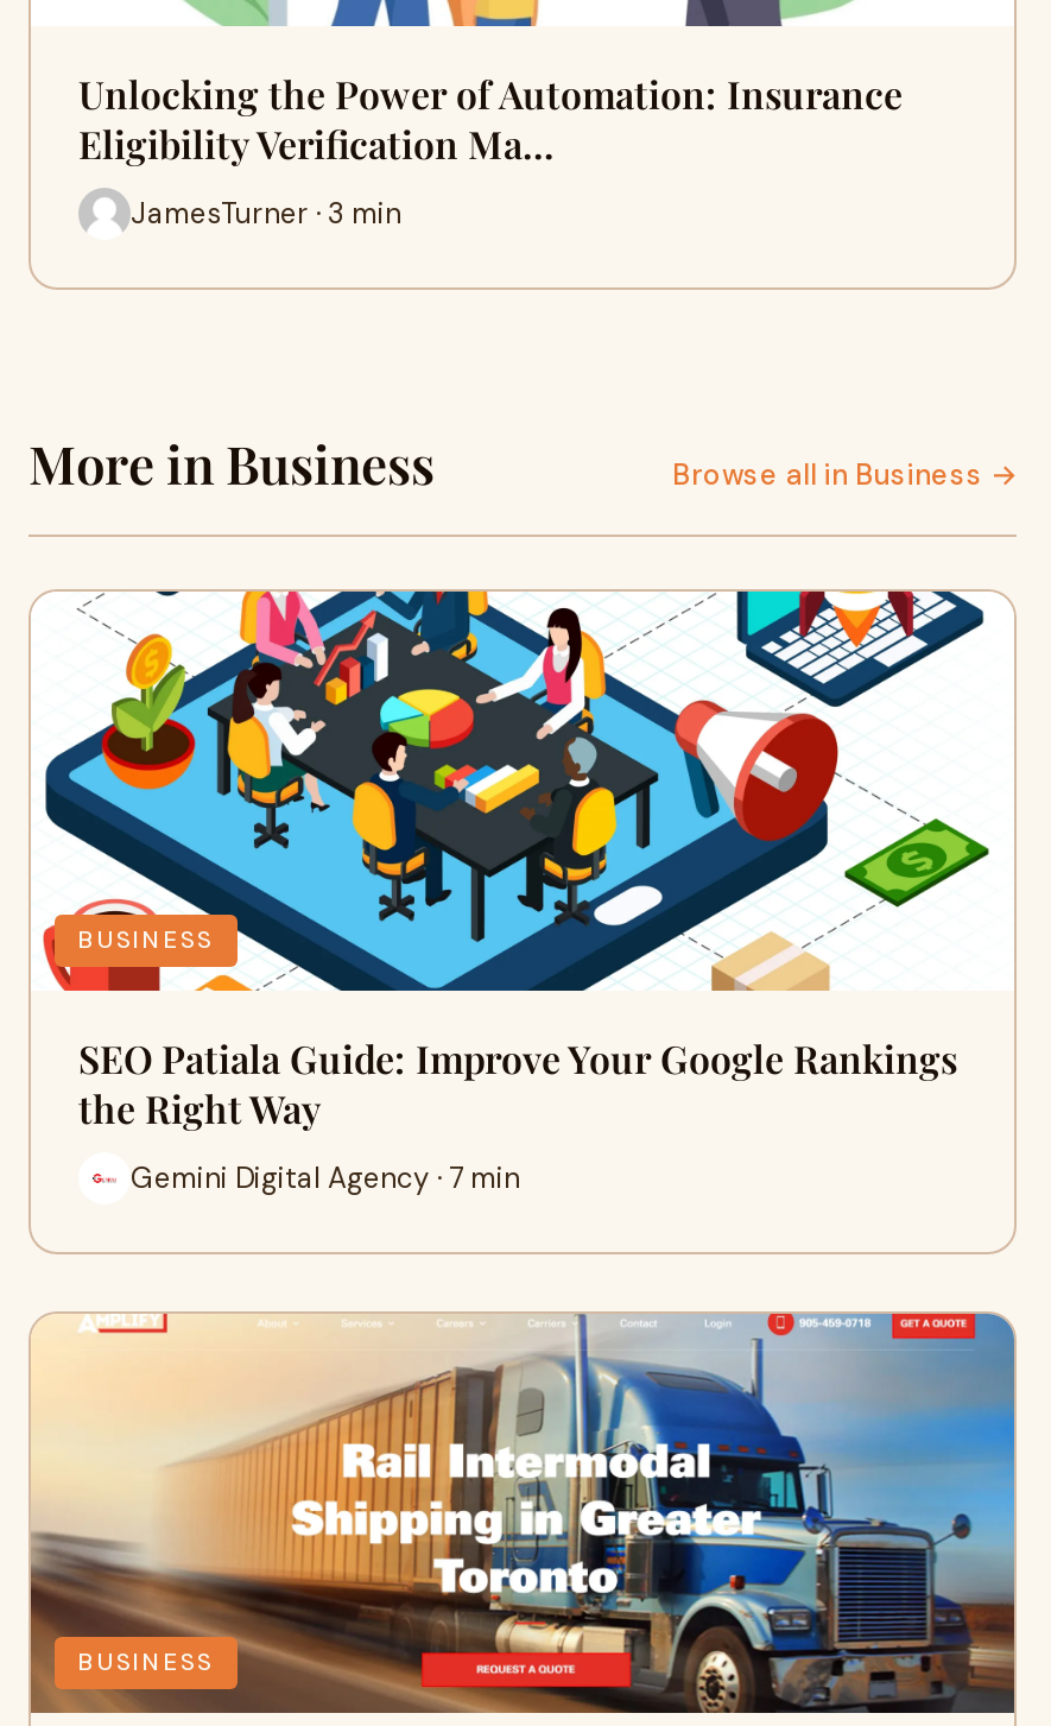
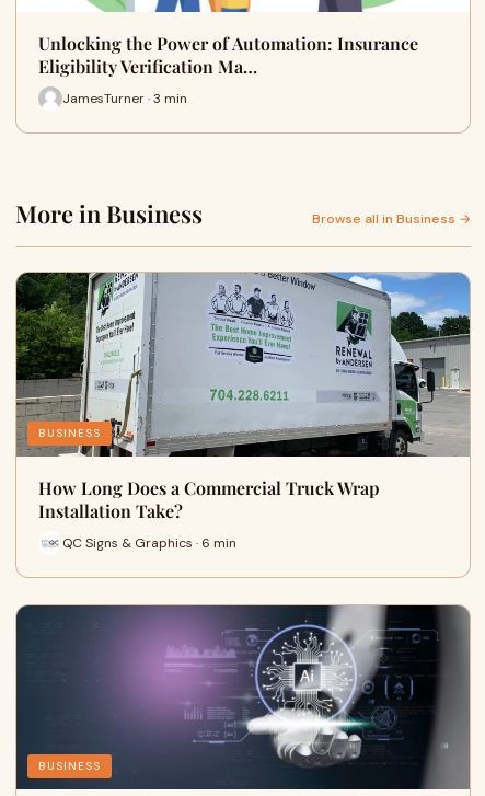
- [image]
- SEO Patiala Guide: Improve Your Google Rankings
- the Right Way
+ [image]
+ How Long Does a Commercial Truck Wrap
+ Installation Take?

- Gemini Digital Agency · 7 min
+ QC Signs & Graphics · 6 min

- [image]
+ [image]
